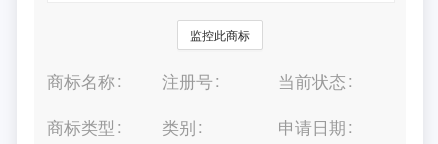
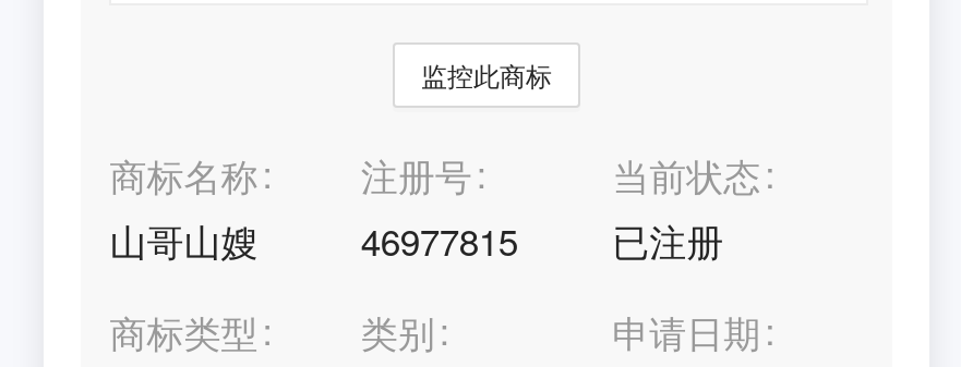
+ 山哥山嫂

+ 46977815

+ 已注册
